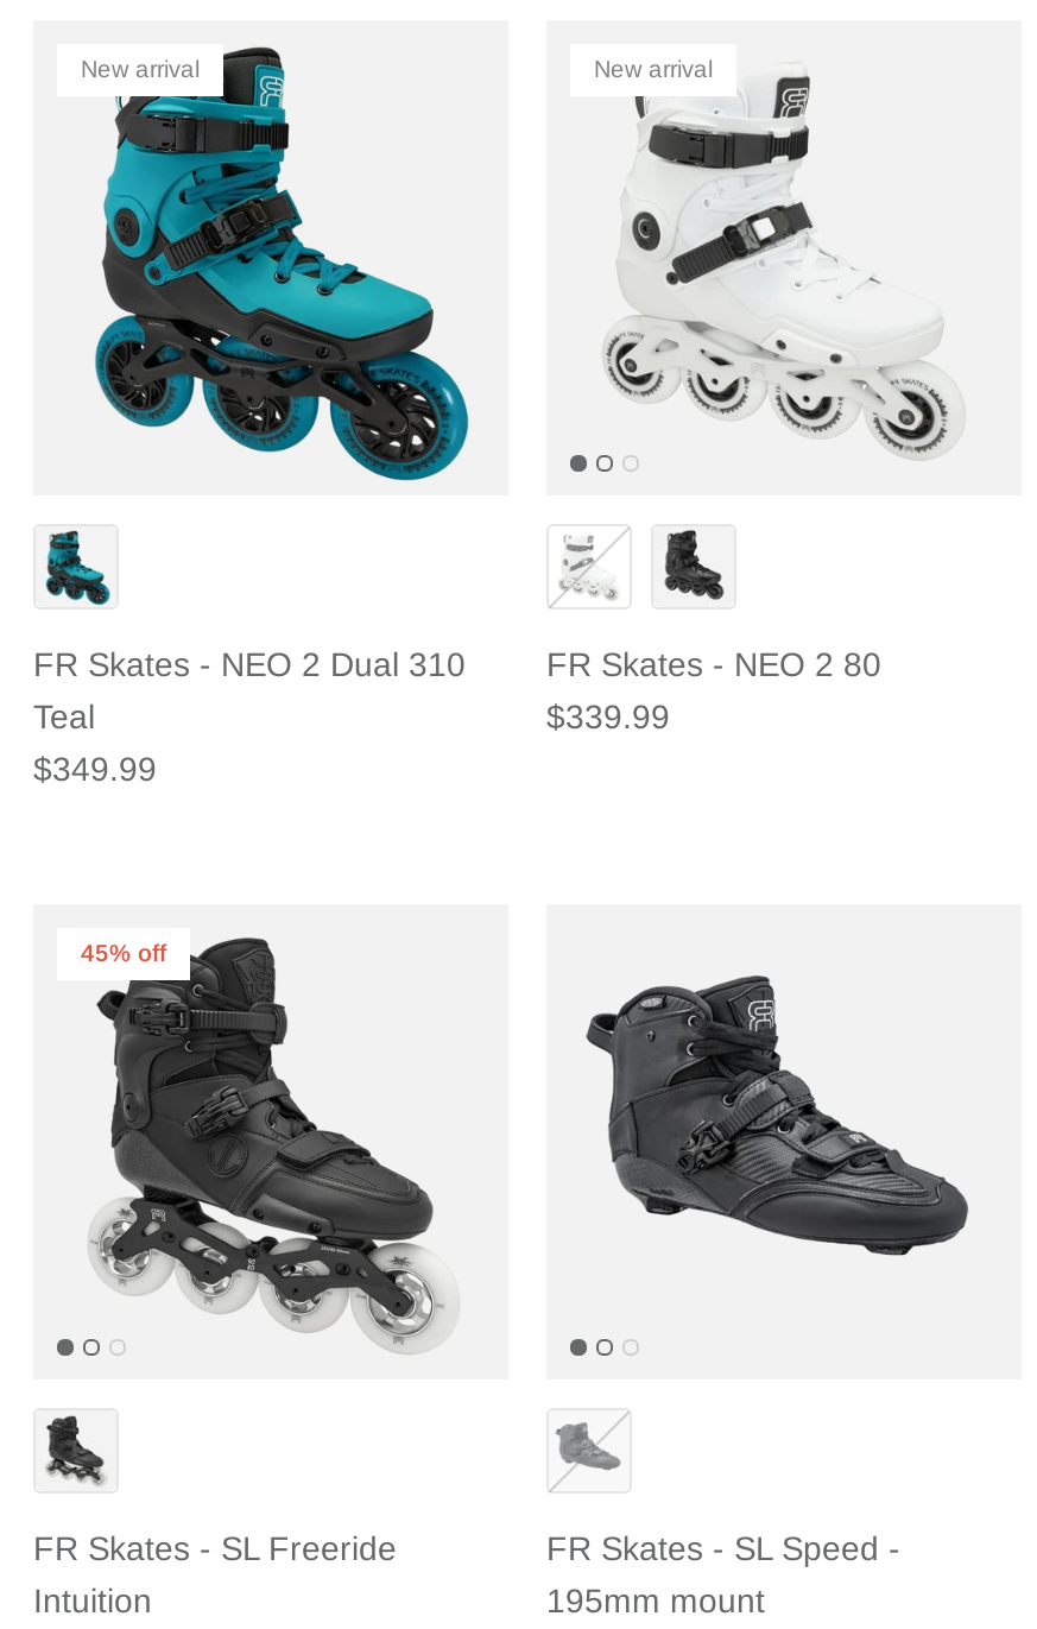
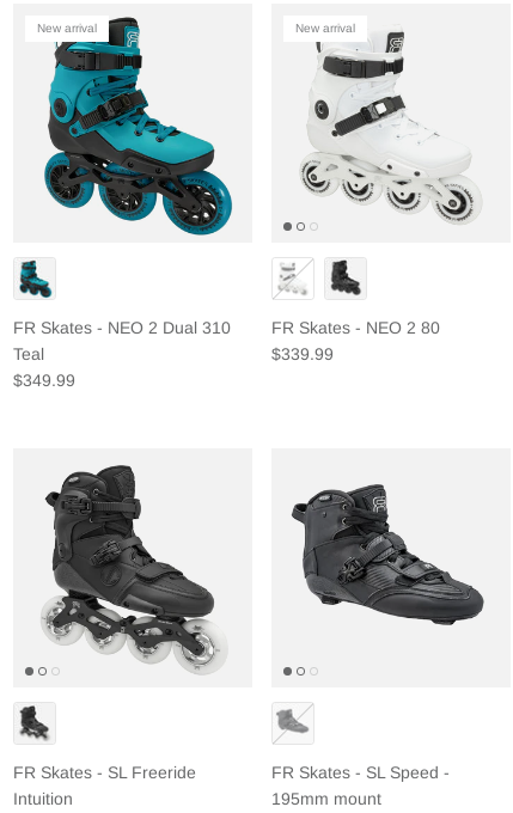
- 45% off
